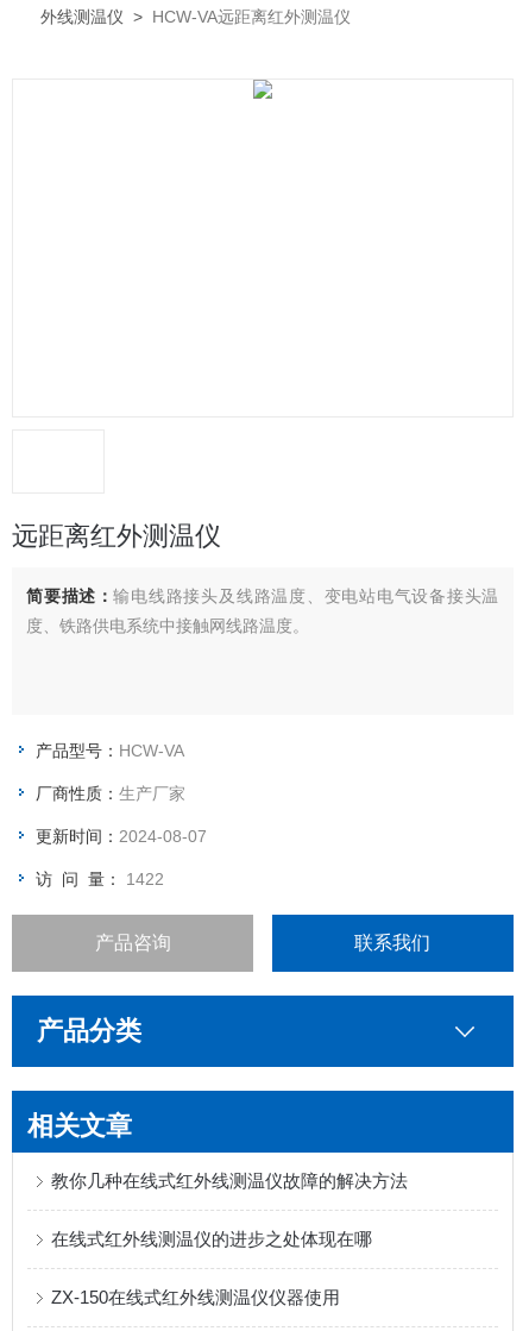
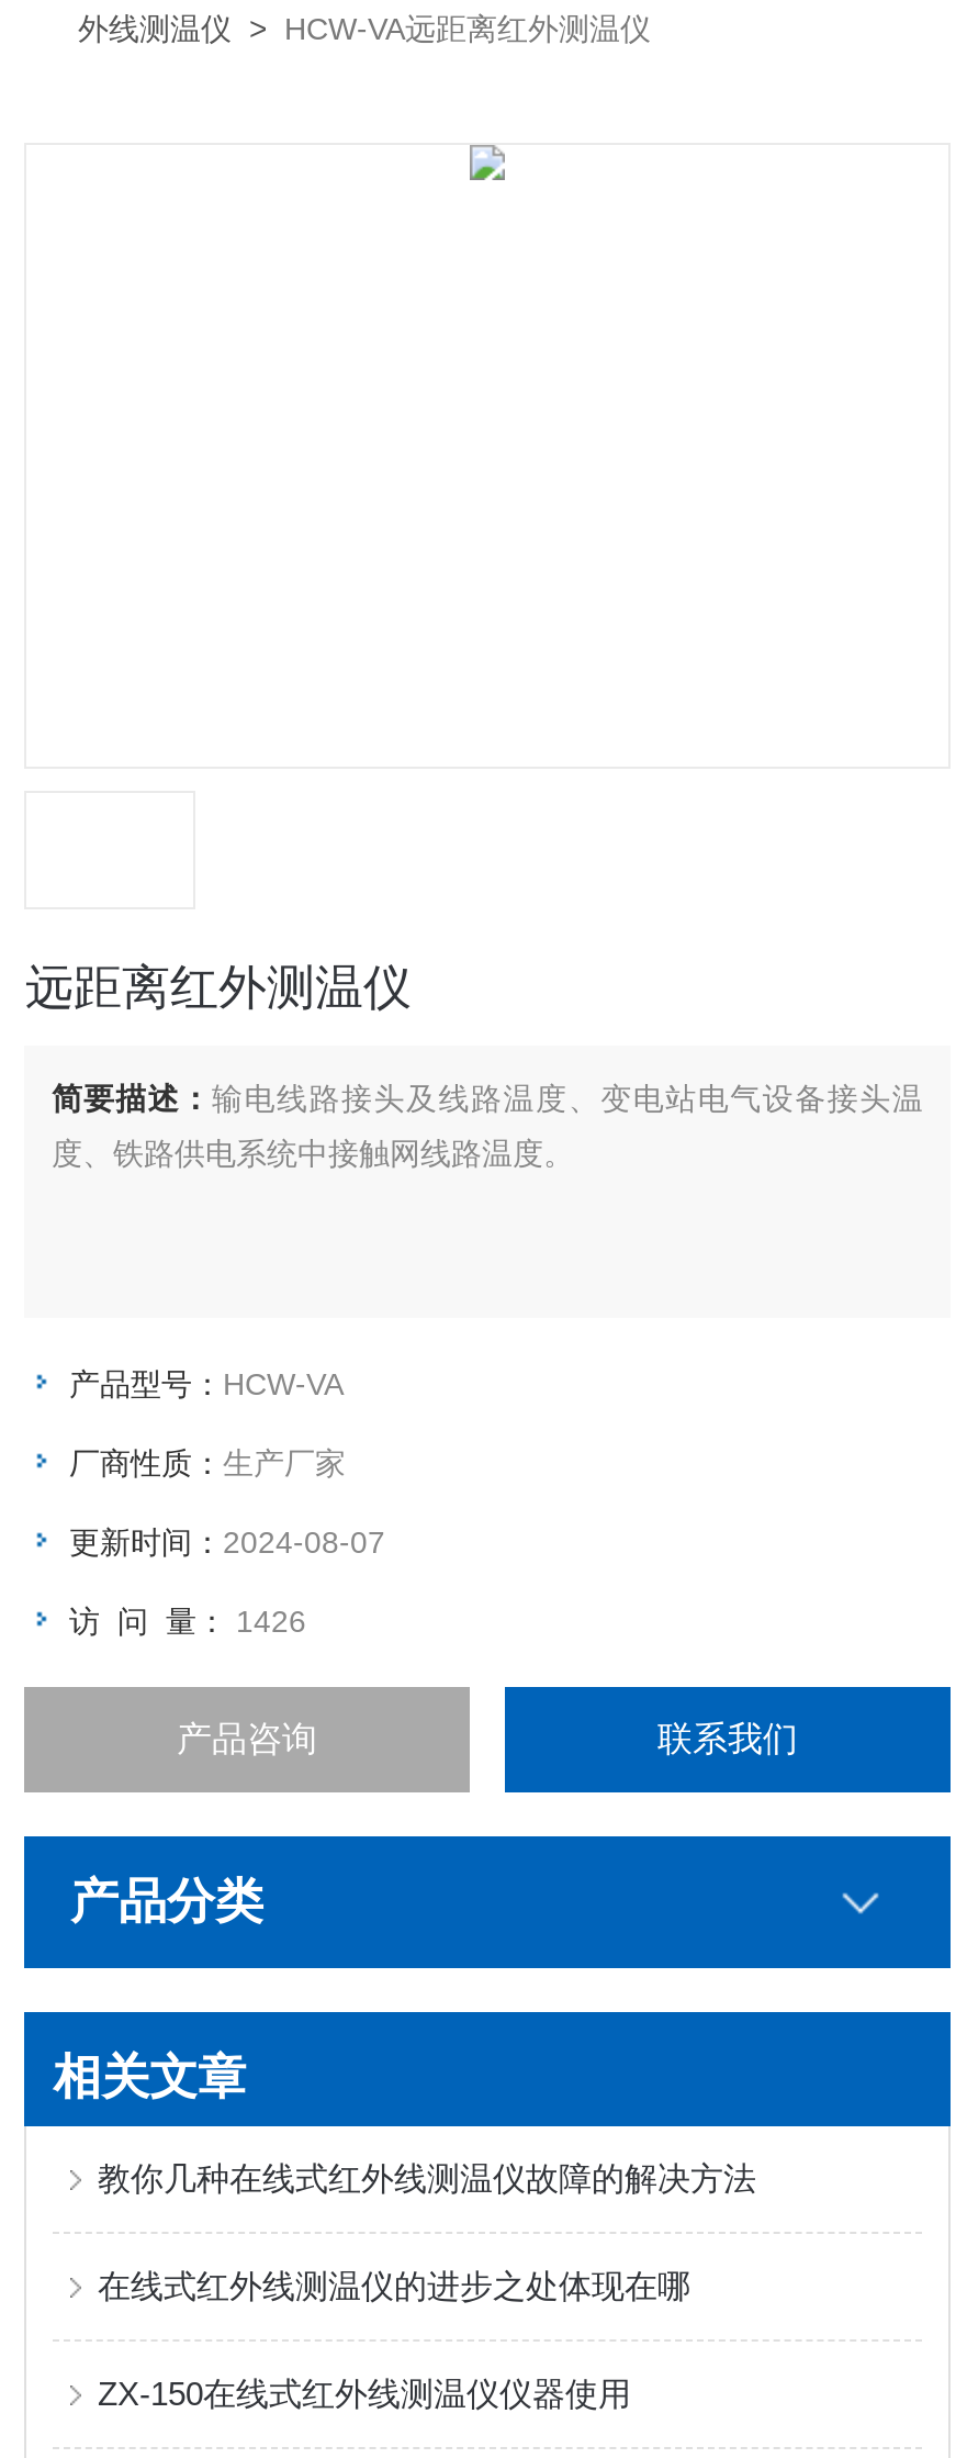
- 访 问 量：1422
+ 访 问 量：1426
